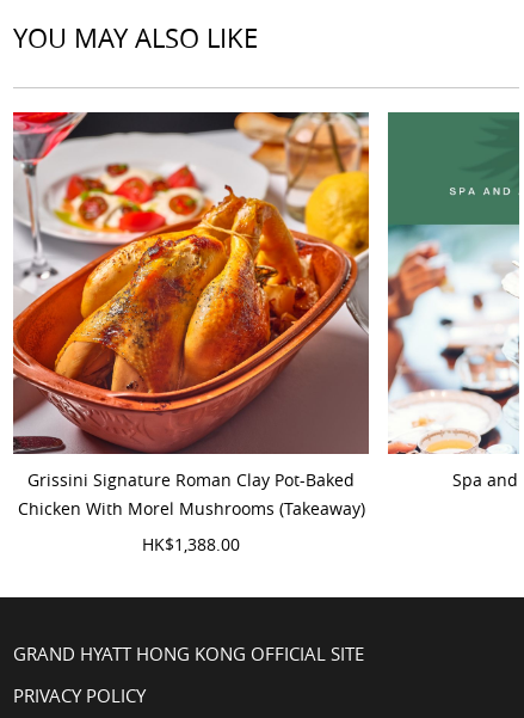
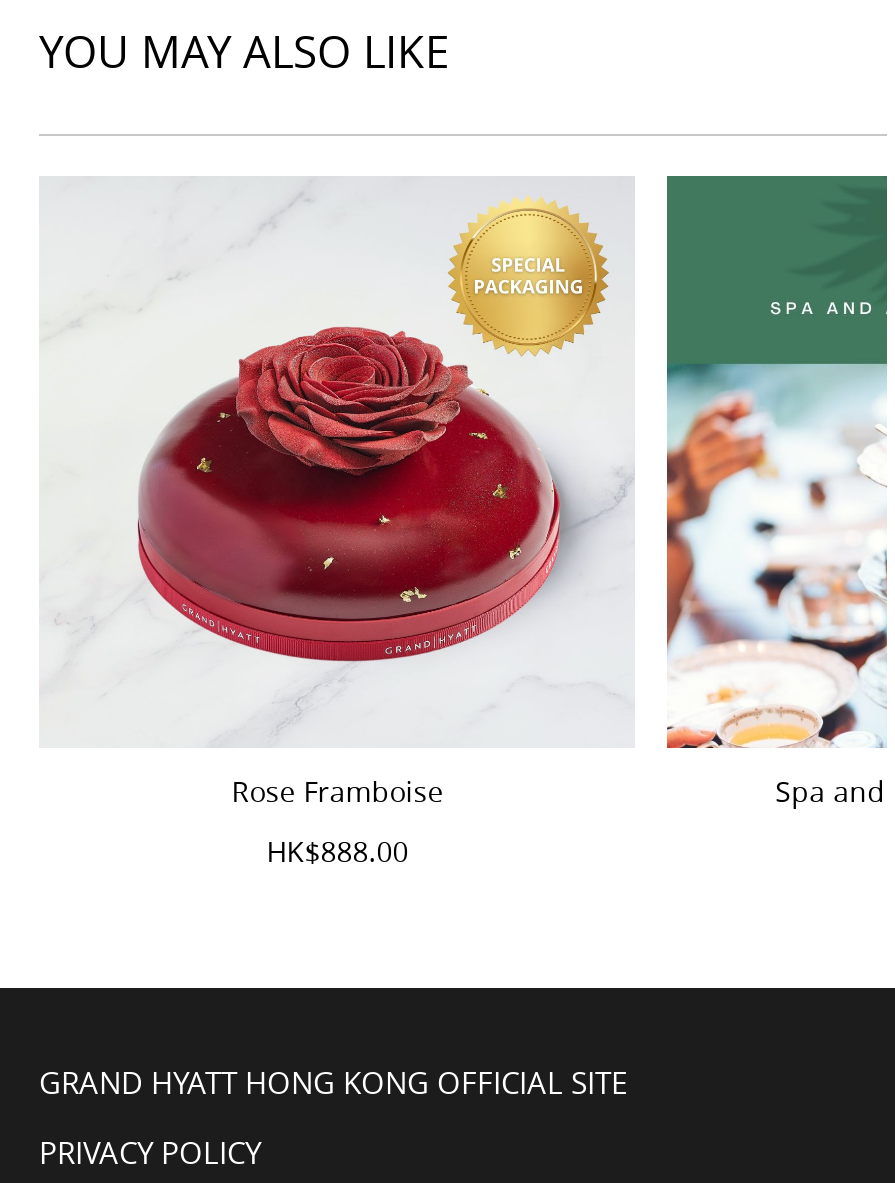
- [image]
- Grissini Signature Roman Clay Pot-Baked
- Chicken With Morel Mushrooms (Takeaway)
+ [image]
+ Rose Framboise

- HK$1,388.00
+ HK$888.00
